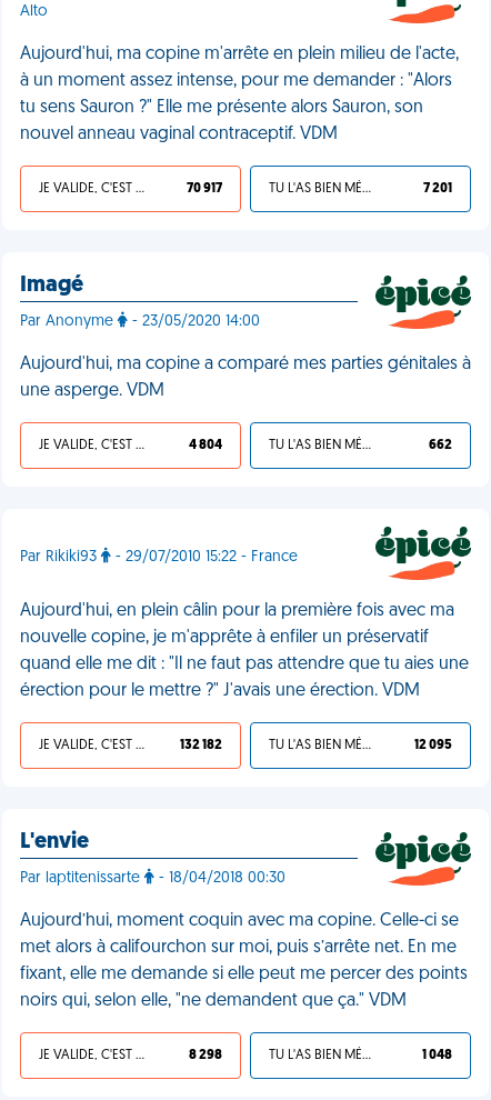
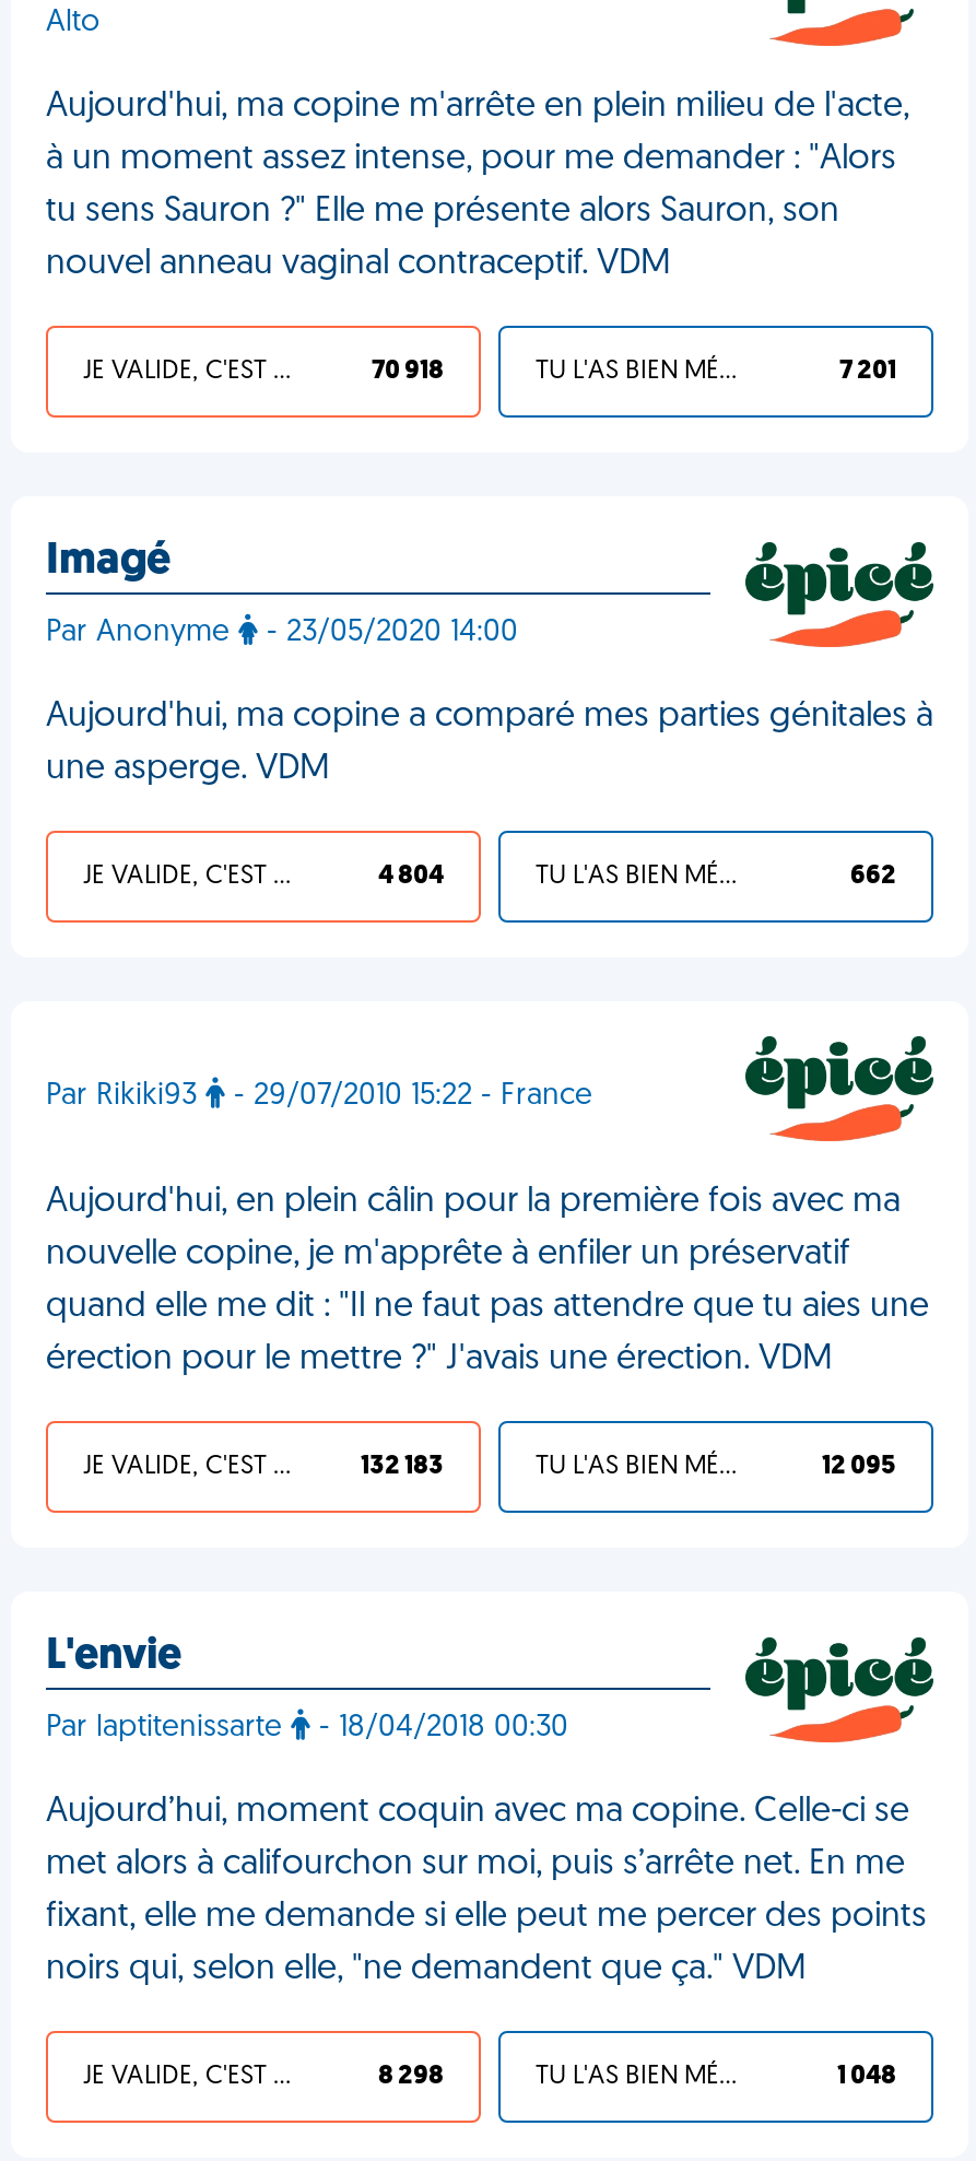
- 70 917
+ 70 918

- 132 182
+ 132 183
